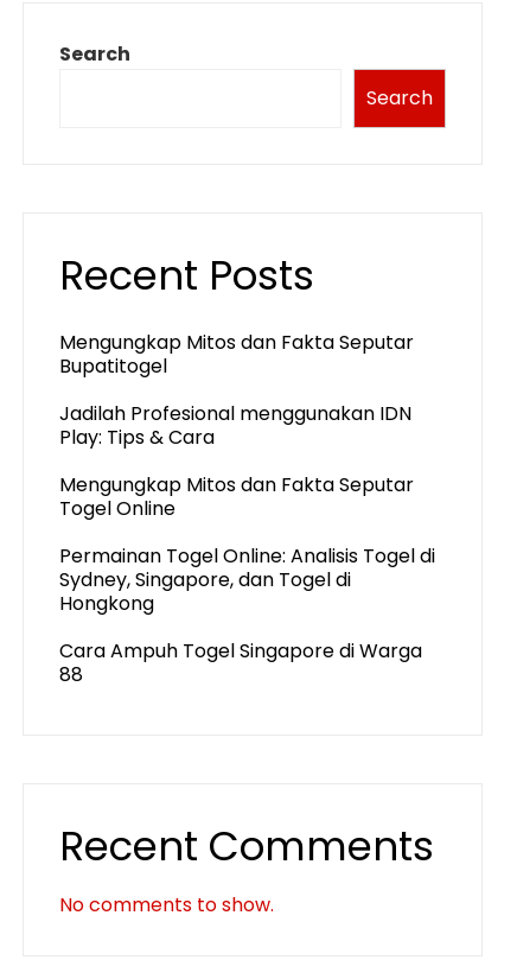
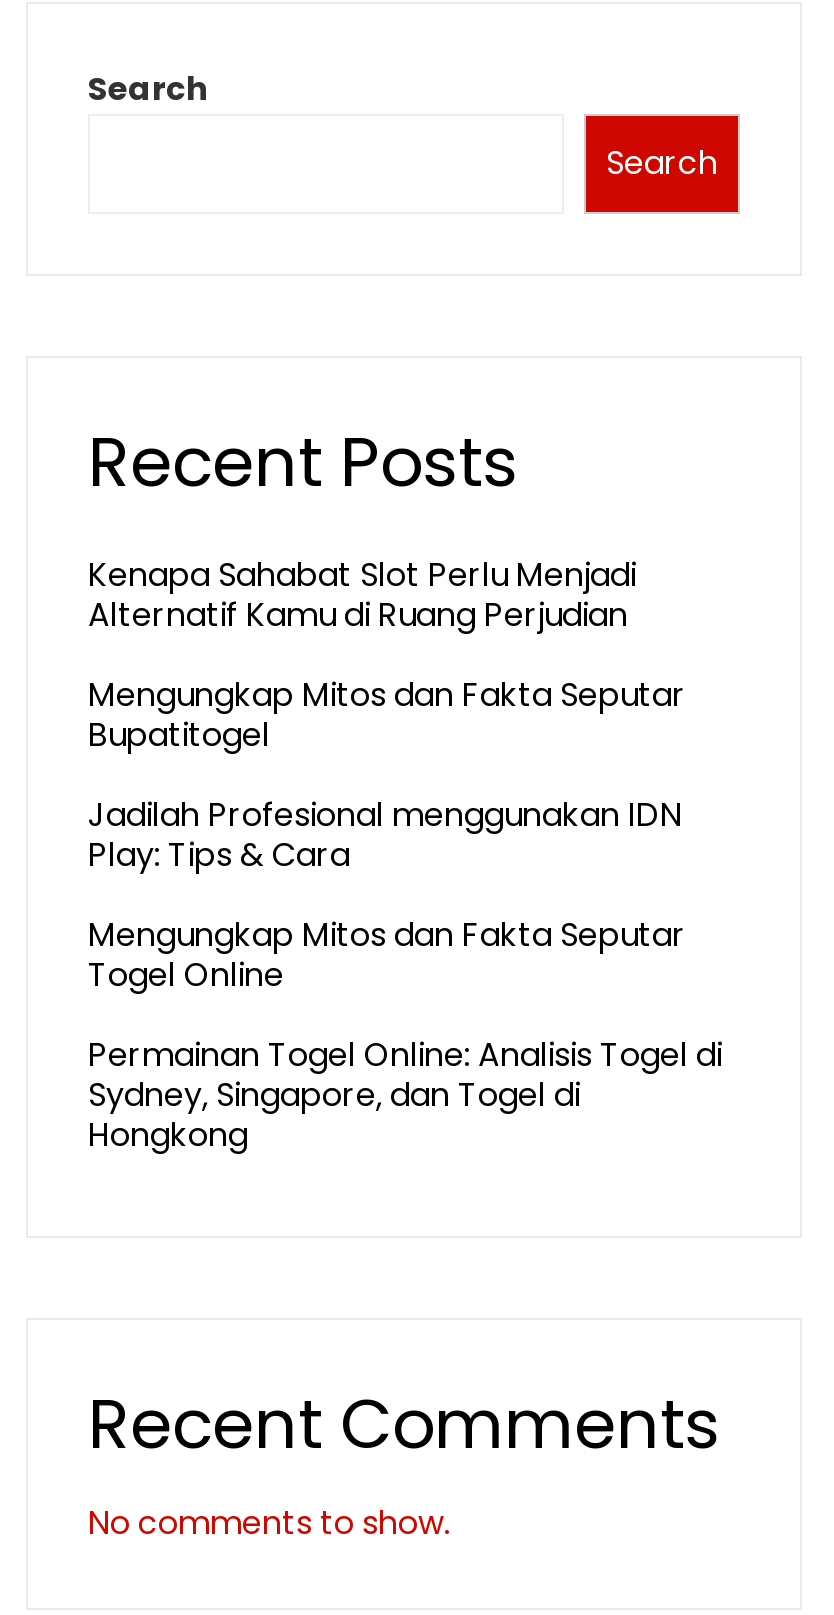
+ Kenapa Sahabat Slot Perlu Menjadi
+ Alternatif Kamu di Ruang Perjudian

moved down: Mengungkap Mitos dan Fakta Seputar | Bupatitogel | Jadilah Profesional menggunakan IDN | ... | Sydney, Singapore, dan Togel di | Hongkong

- Cara Ampuh Togel Singapore di Warga
- 88
